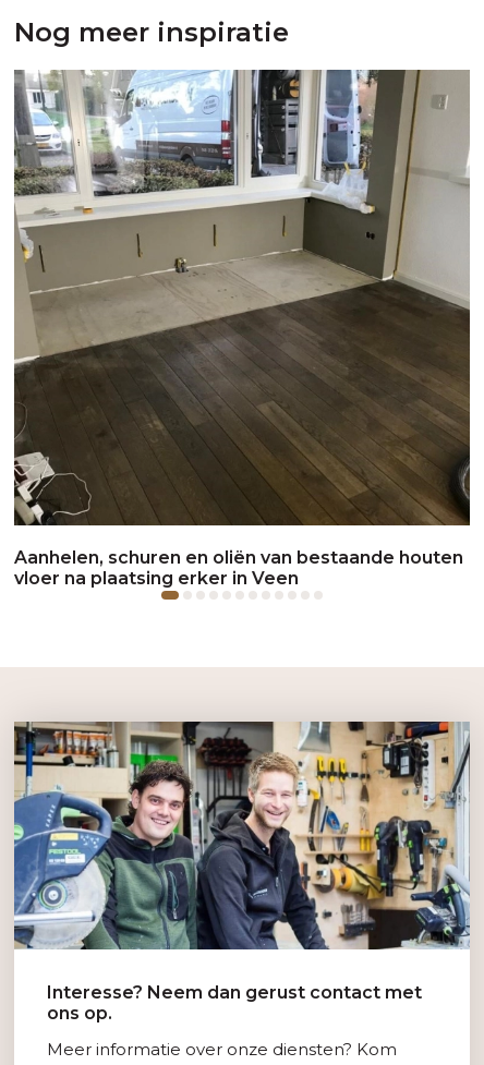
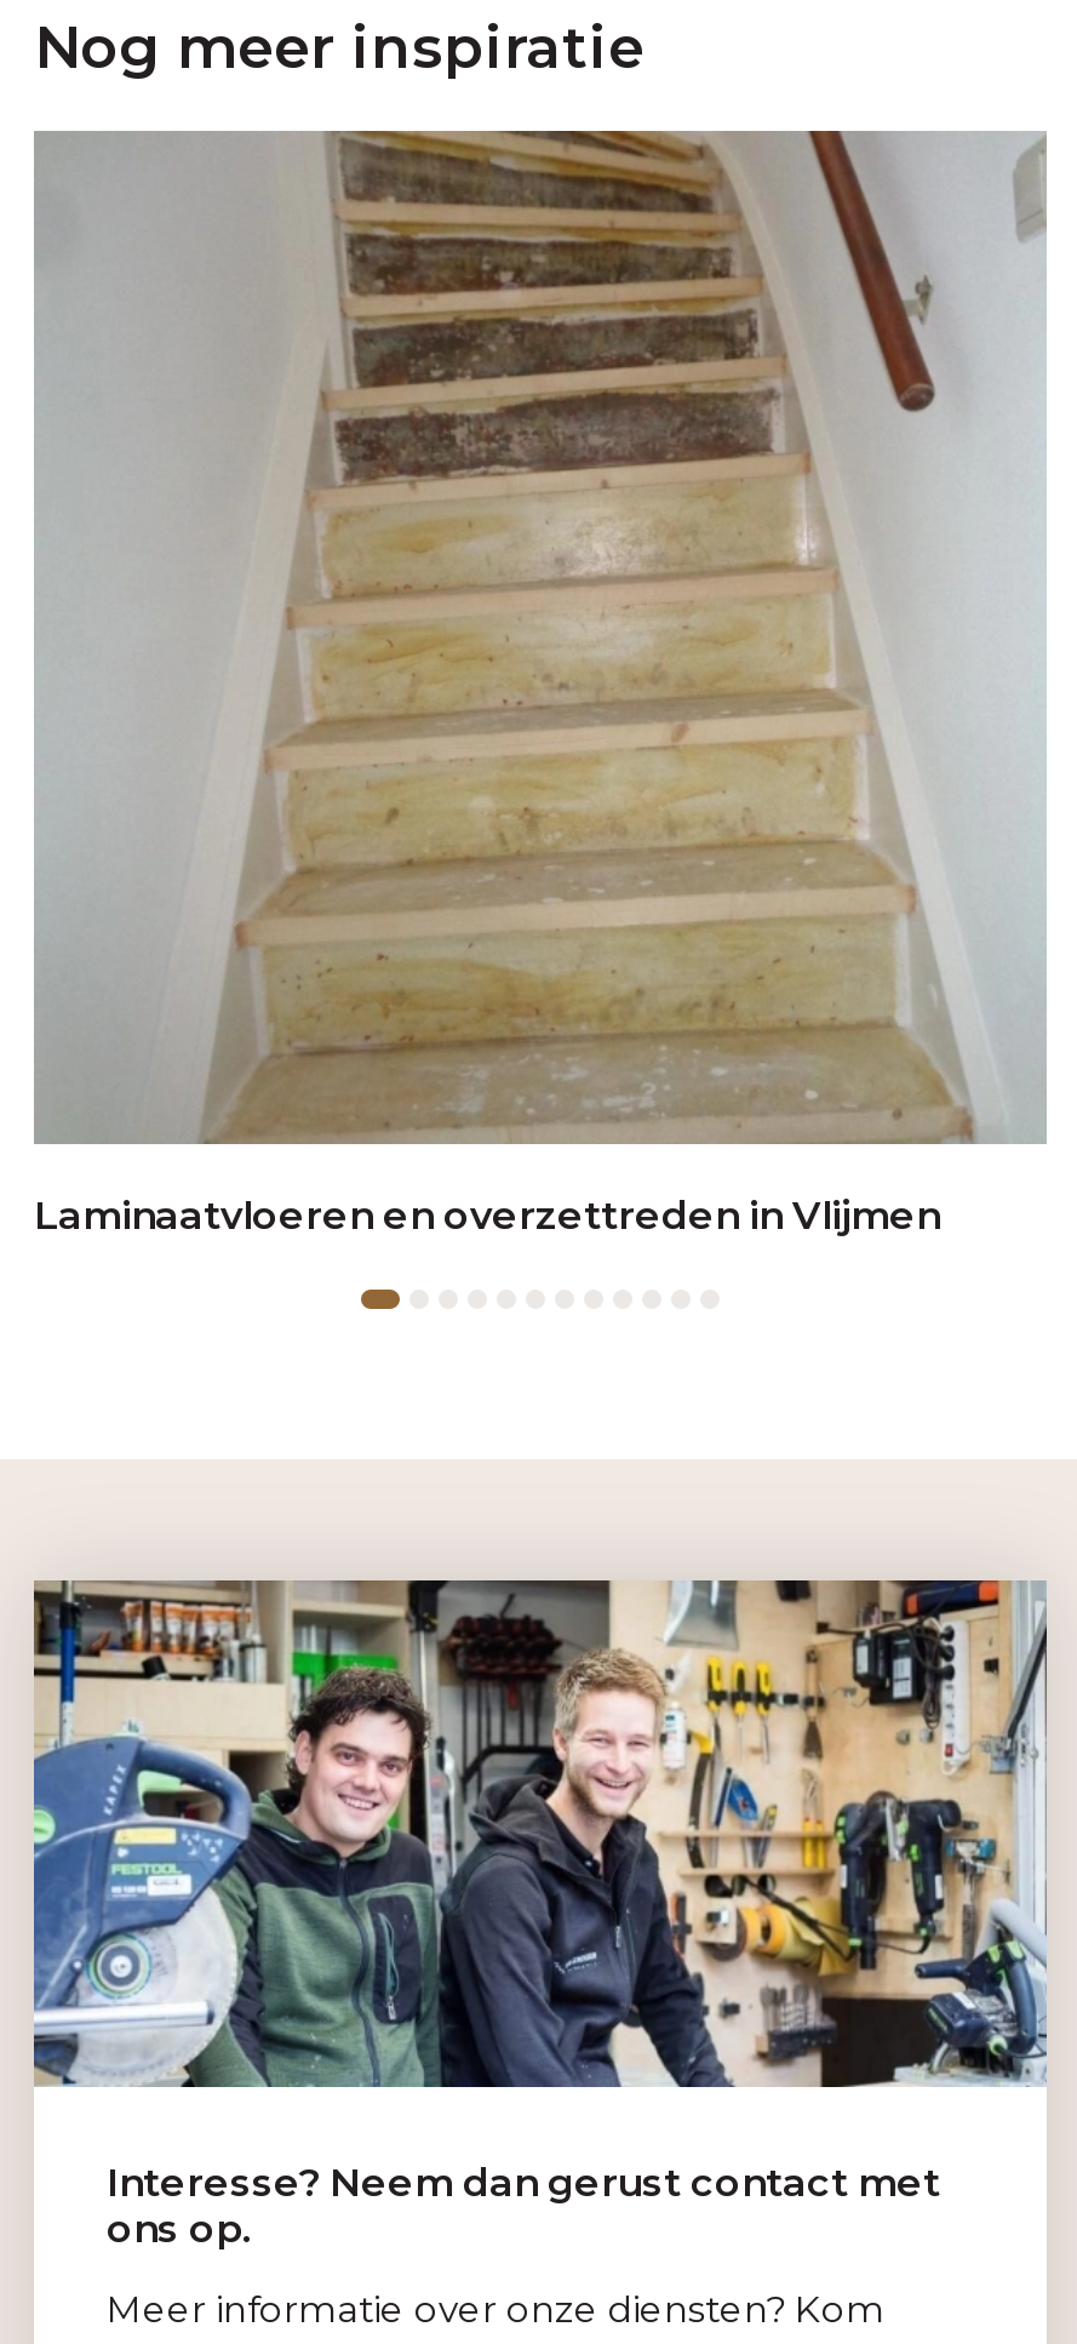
- [image]
- Aanhelen, schuren en oliën van bestaande houten
- vloer na plaatsing erker in Veen
+ [image]
+ Laminaatvloeren en overzettreden in Vlijmen
